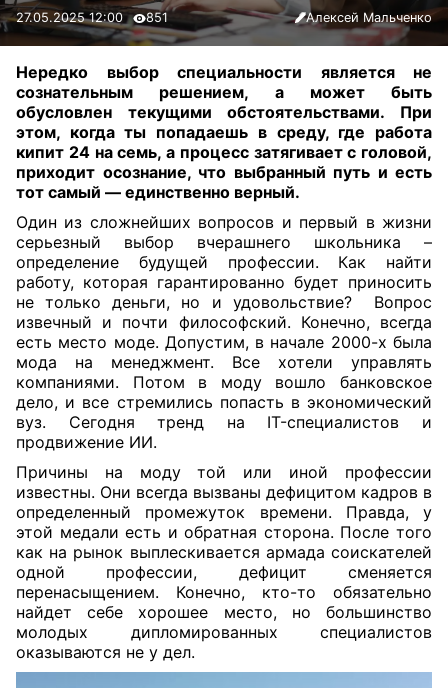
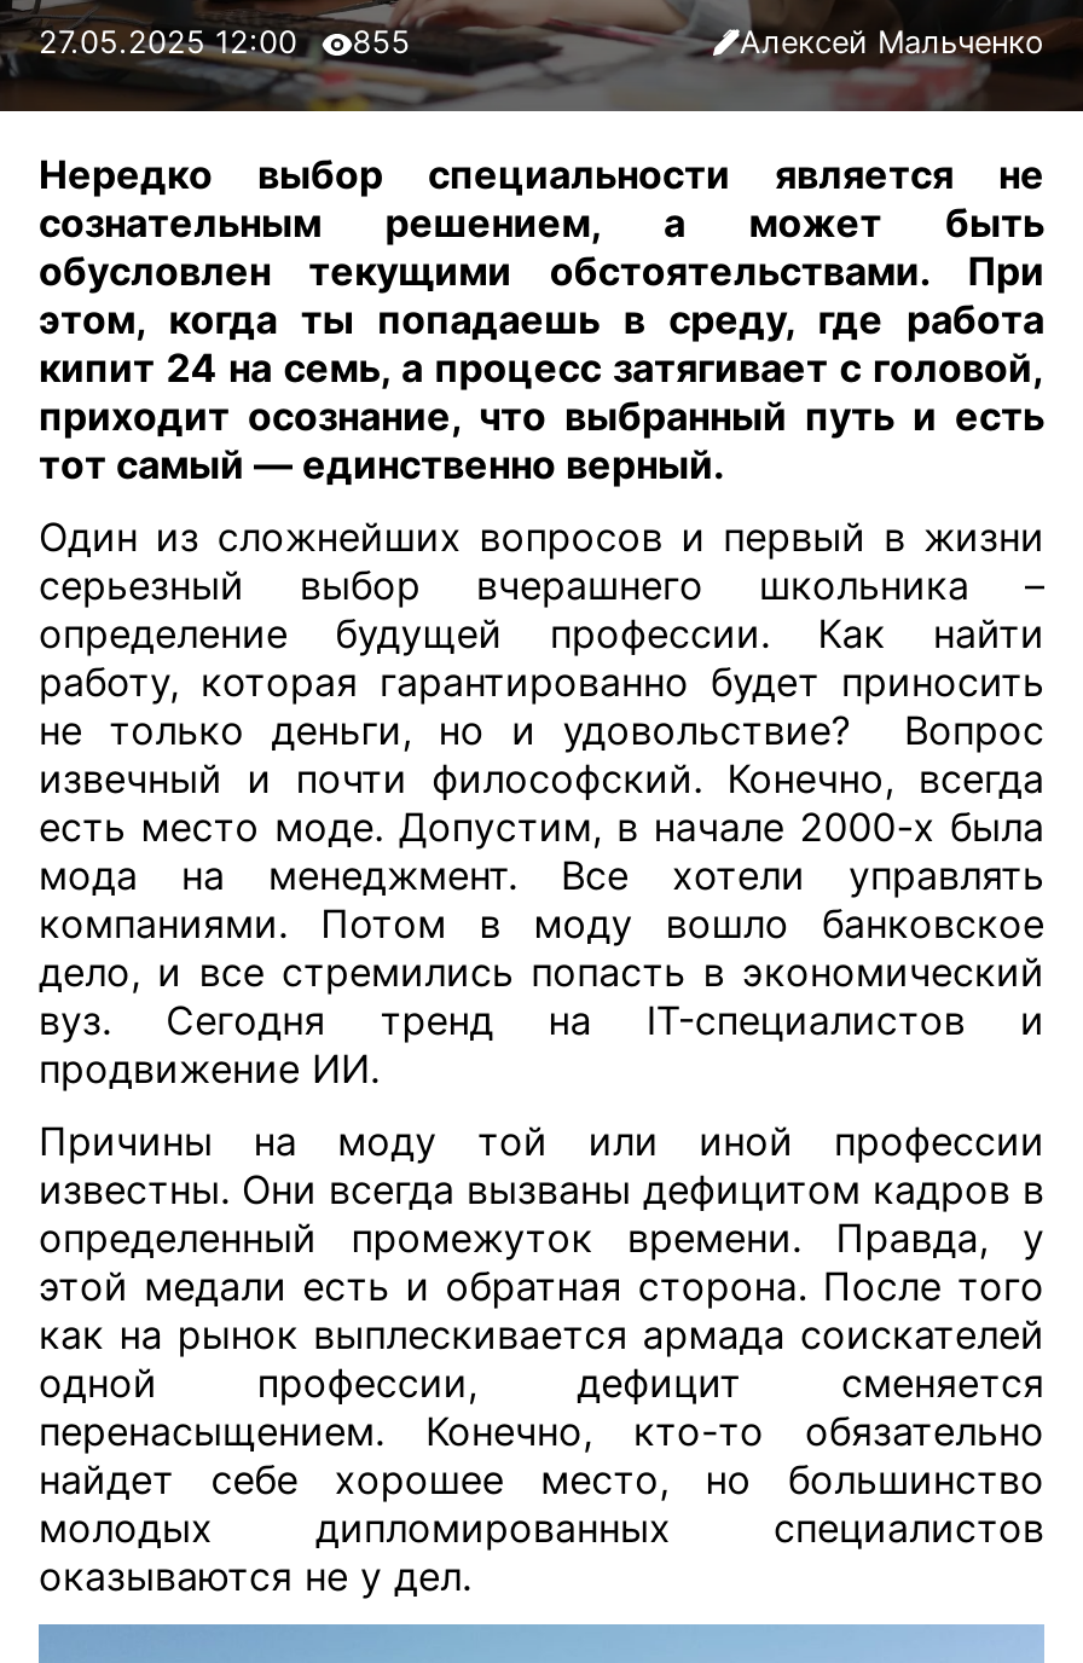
- 27.05.2025 12:00 851
+ 27.05.2025 12:00 855
